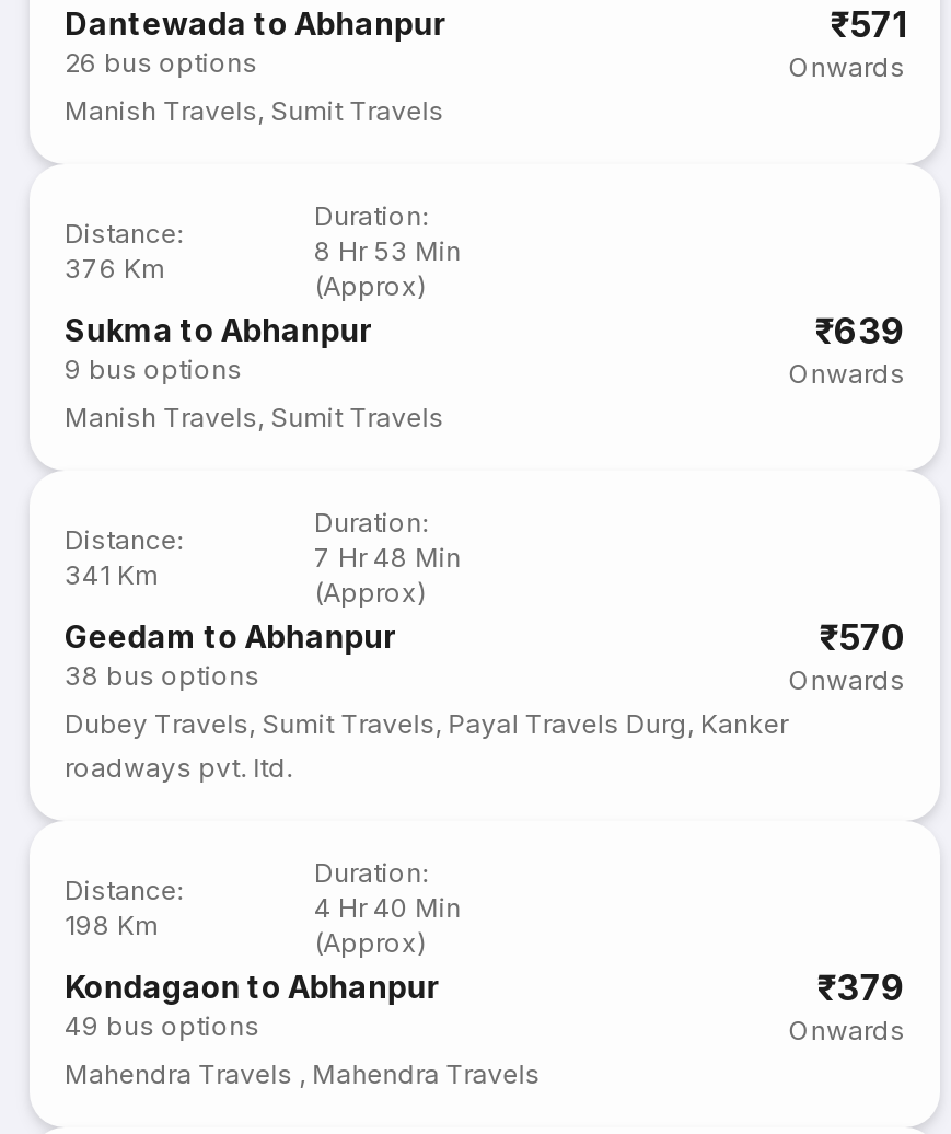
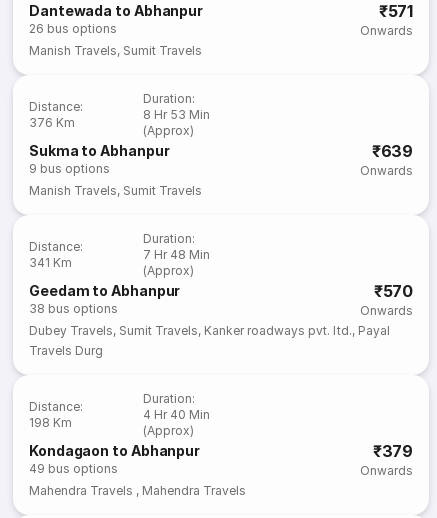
- Dubey Travels, Sumit Travels, Payal Travels Durg, Kanker
- roadways pvt. ltd.
+ Dubey Travels, Sumit Travels, Kanker roadways pvt. ltd., Payal
+ Travels Durg
